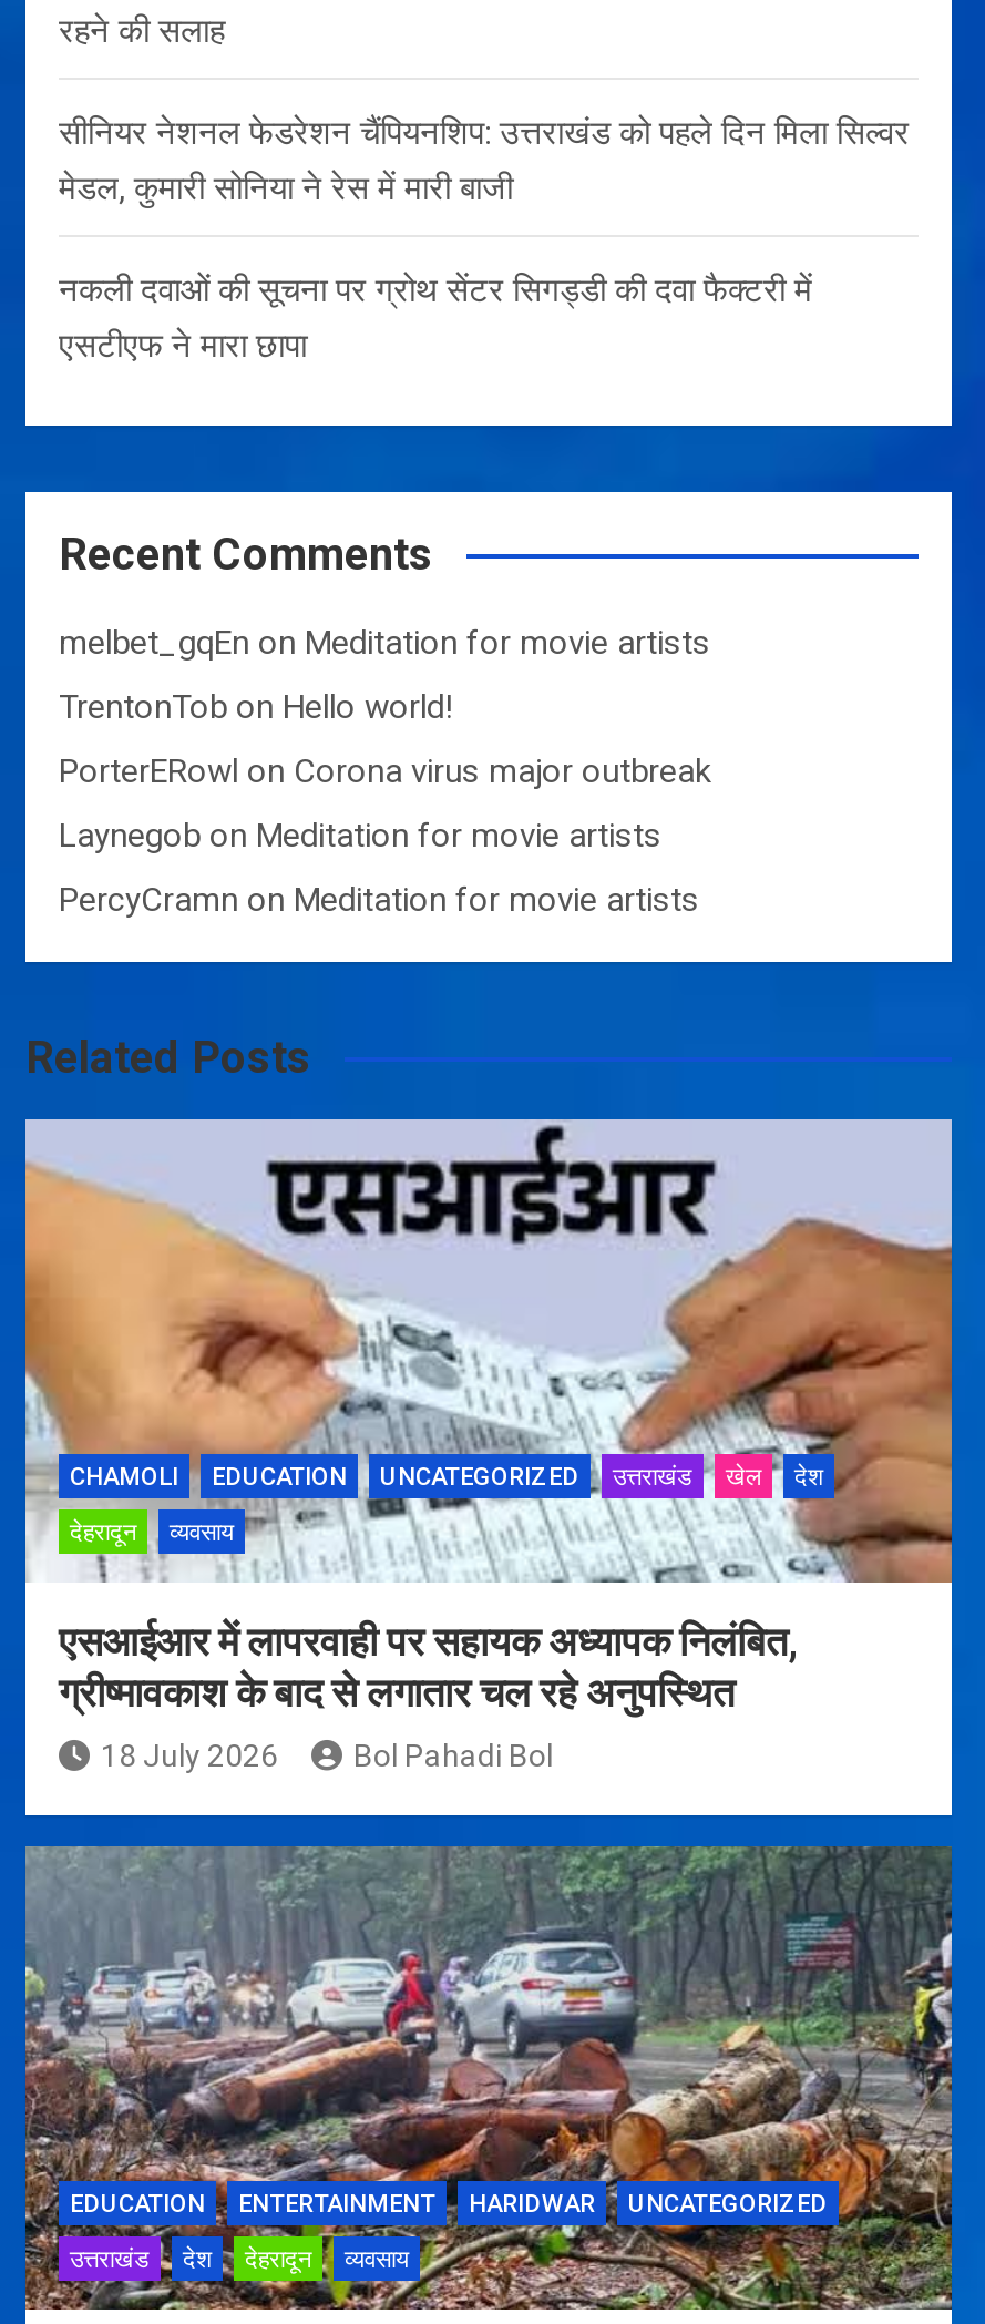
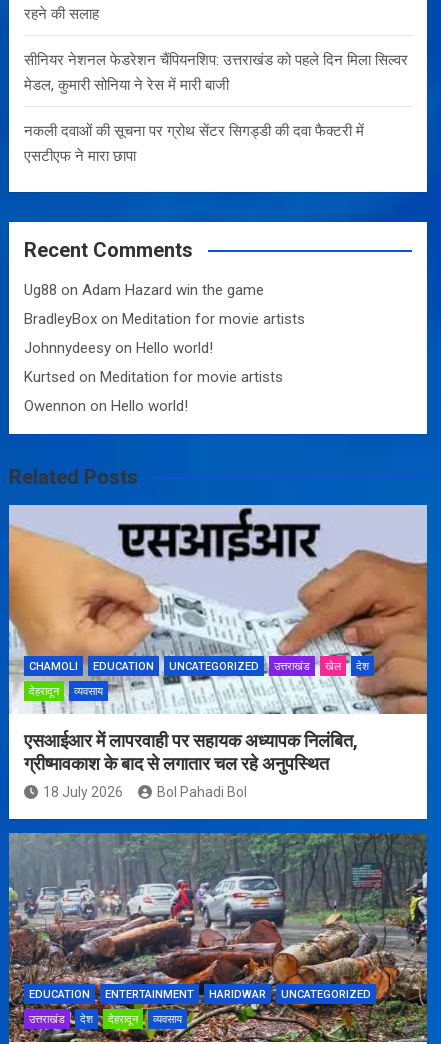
- melbet_gqEn on Meditation for movie artists
+ Ug88 on Adam Hazard win the game

- TrentonTob on Hello world!
+ BradleyBox on Meditation for movie artists

- PorterERowl on Corona virus major outbreak
+ Johnnydeesy on Hello world!

- Laynegob on Meditation for movie artists
+ Kurtsed on Meditation for movie artists

- PercyCramn on Meditation for movie artists
+ Owennon on Hello world!
